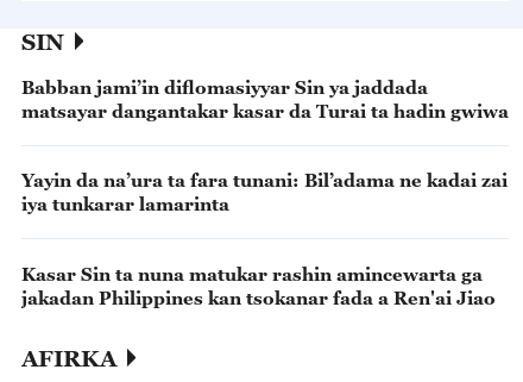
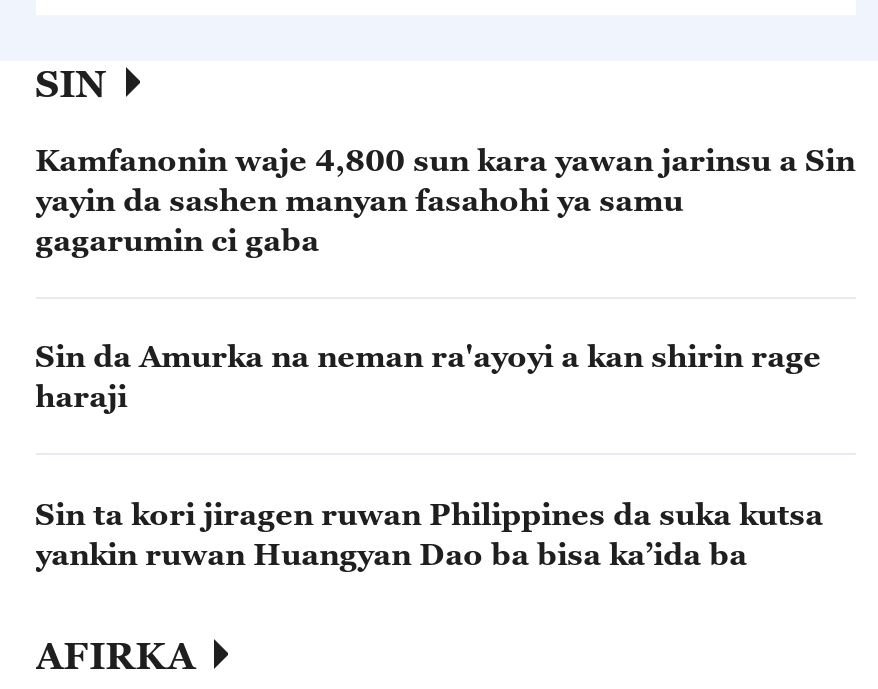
- Babban jami’in diflomasiyyar Sin ya jaddada
- matsayar dangantakar kasar da Turai ta hadin gwiwa
+ Kamfanonin waje 4,800 sun kara yawan jarinsu a Sin
+ yayin da sashen manyan fasahohi ya samu
+ gagarumin ci gaba

- Yayin da na’ura ta fara tunani: Bil’adama ne kadai zai
- iya tunkarar lamarinta
+ Sin da Amurka na neman ra'ayoyi a kan shirin rage
+ haraji

- Kasar Sin ta nuna matukar rashin amincewarta ga
- jakadan Philippines kan tsokanar fada a Ren'ai Jiao
+ Sin ta kori jiragen ruwan Philippines da suka kutsa
+ yankin ruwan Huangyan Dao ba bisa ka’ida ba
